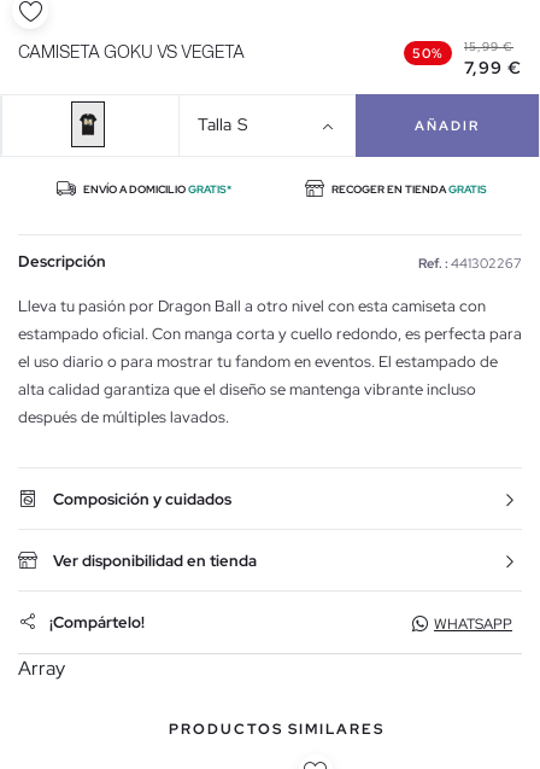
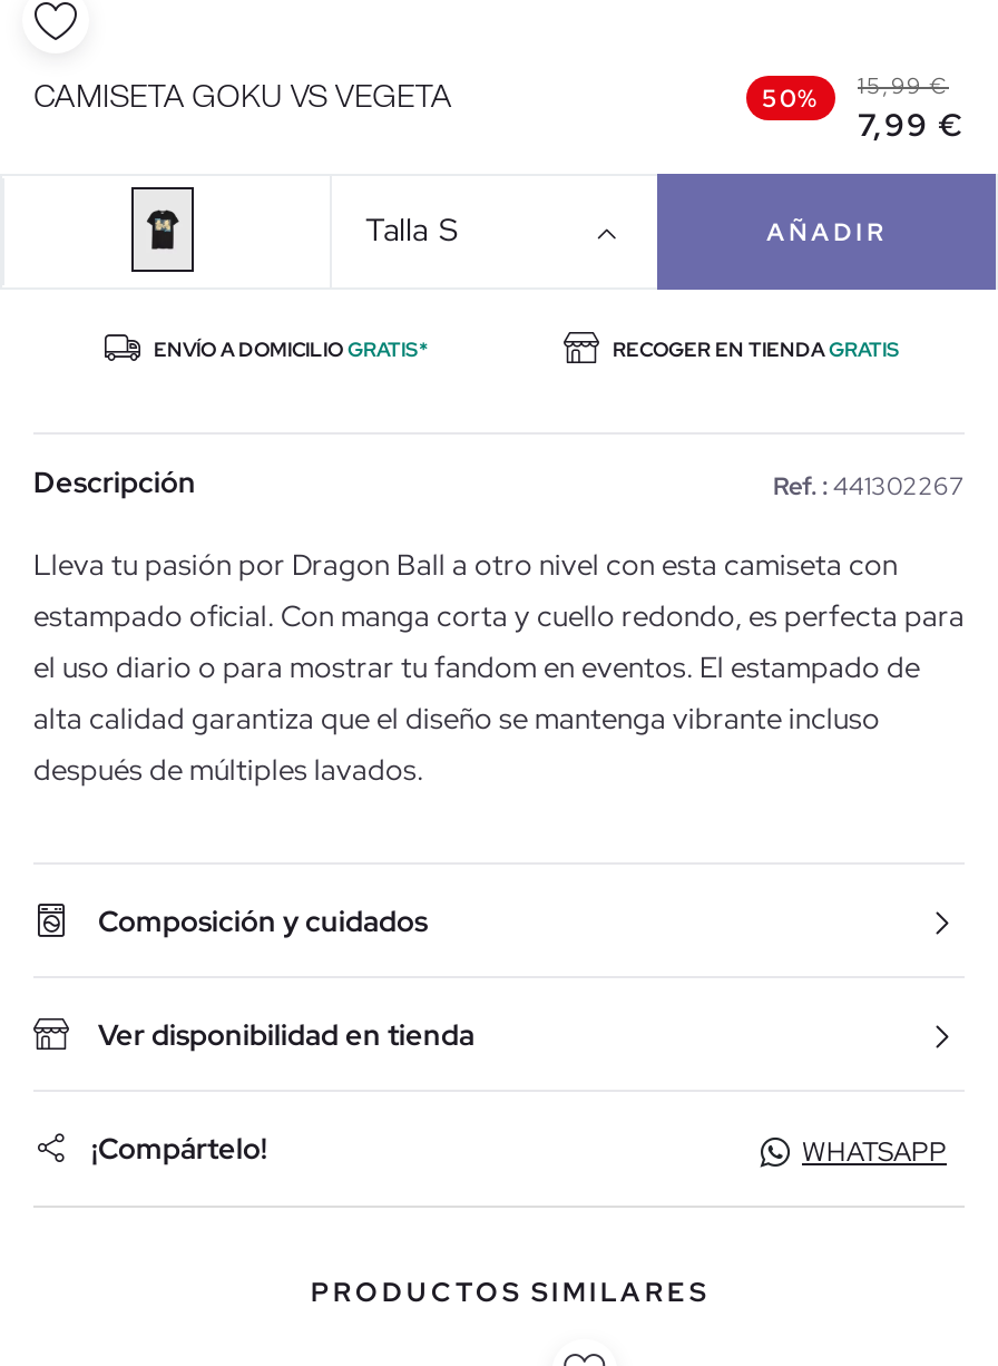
- Array
